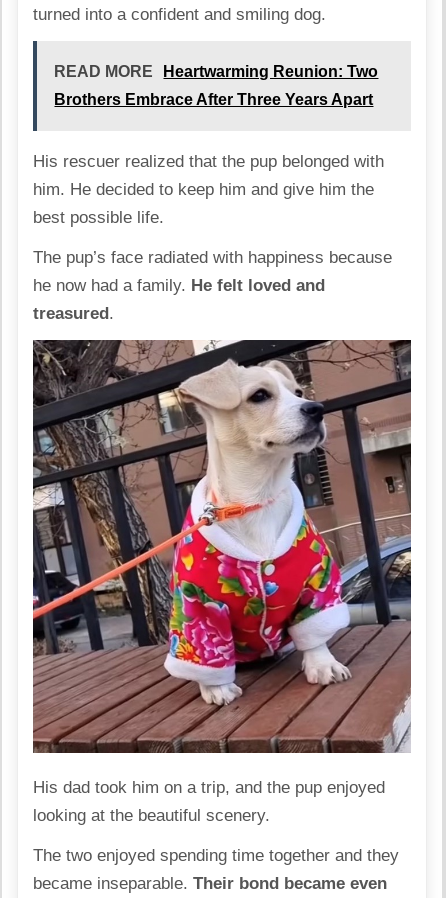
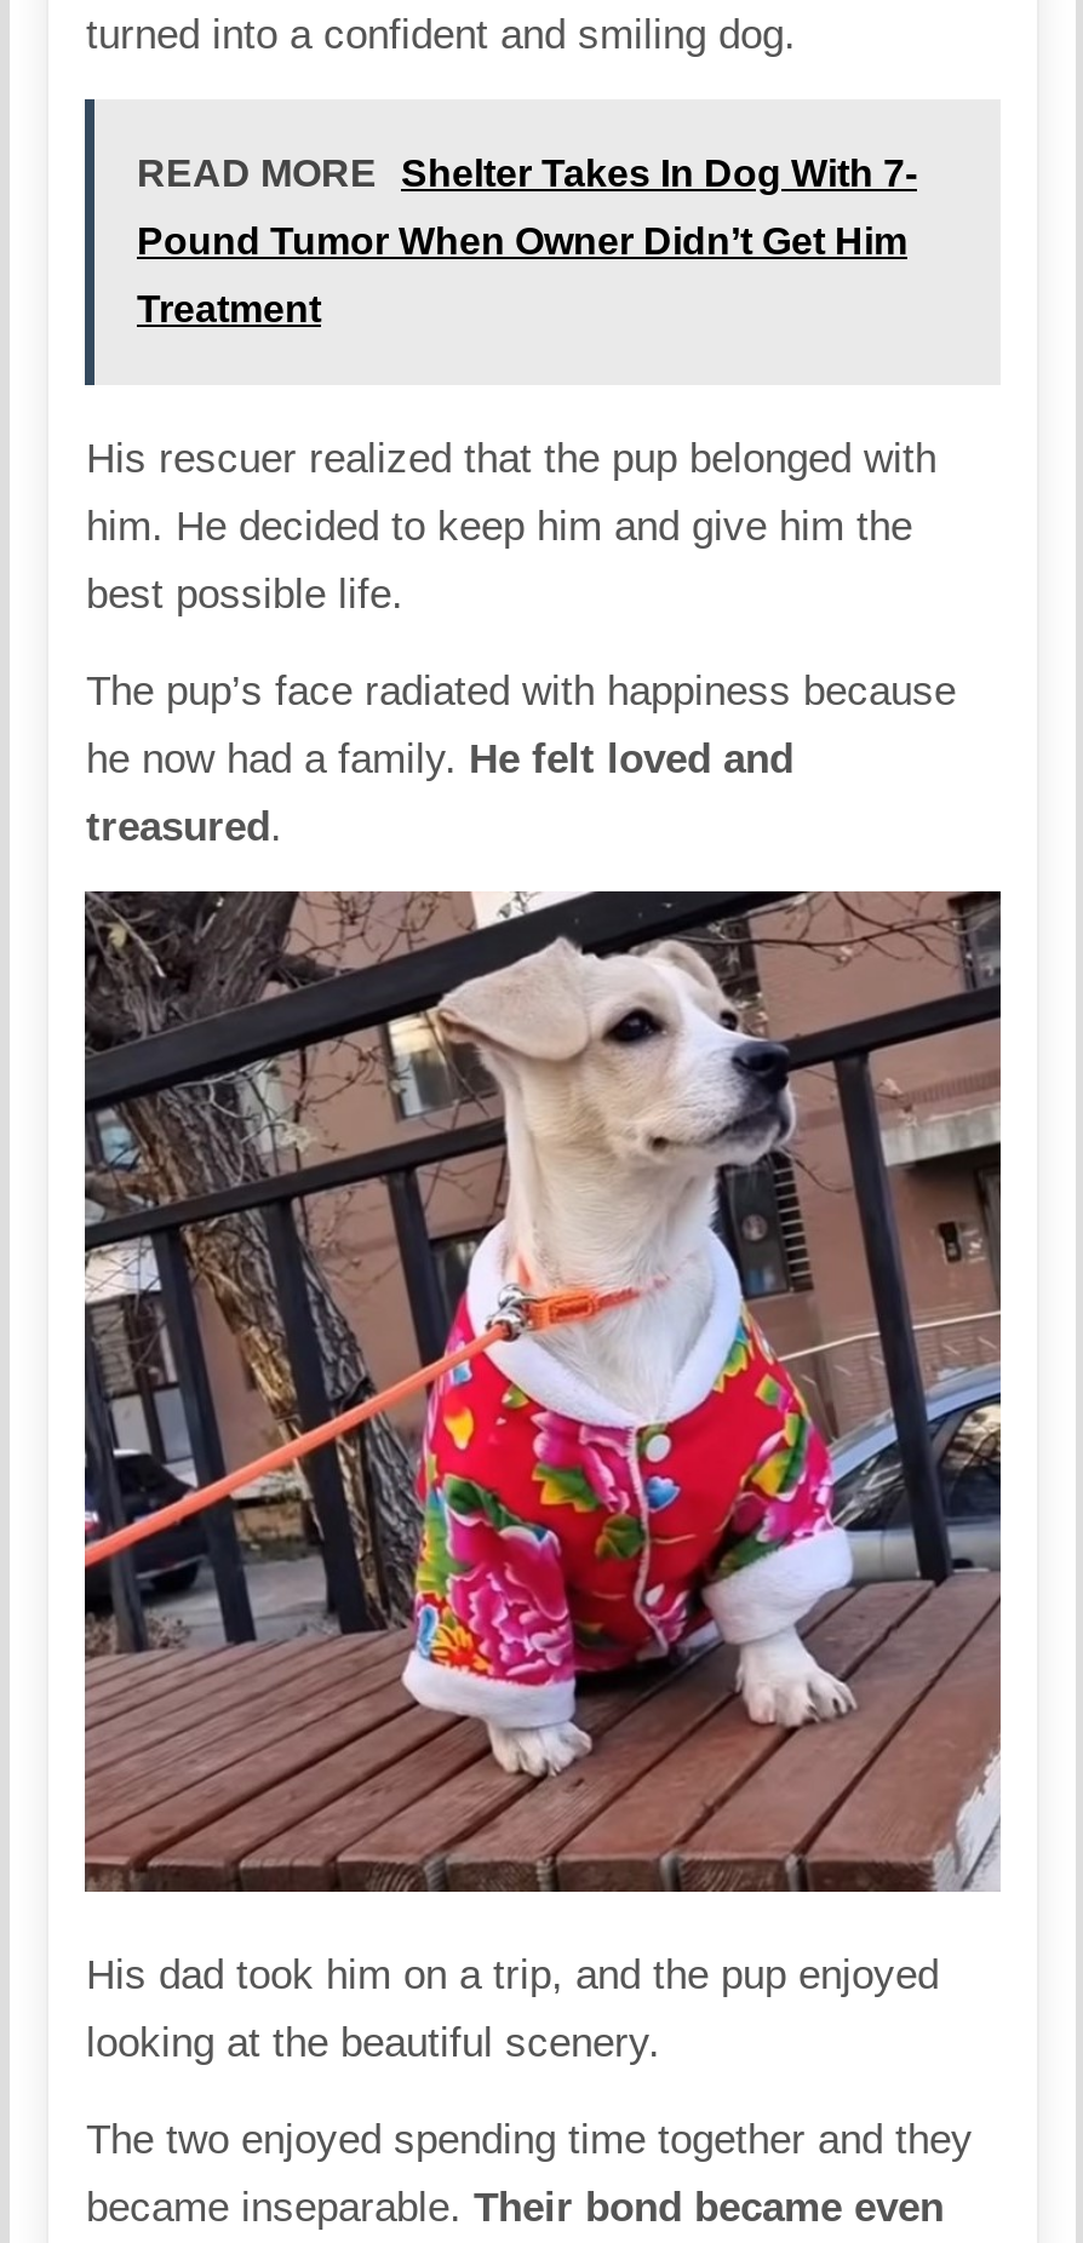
- READ MORE Heartwarming Reunion: Two
- Brothers Embrace After Three Years Apart
+ READ MORE Shelter Takes In Dog With 7-
+ Pound Tumor When Owner Didn’t Get Him
+ Treatment
